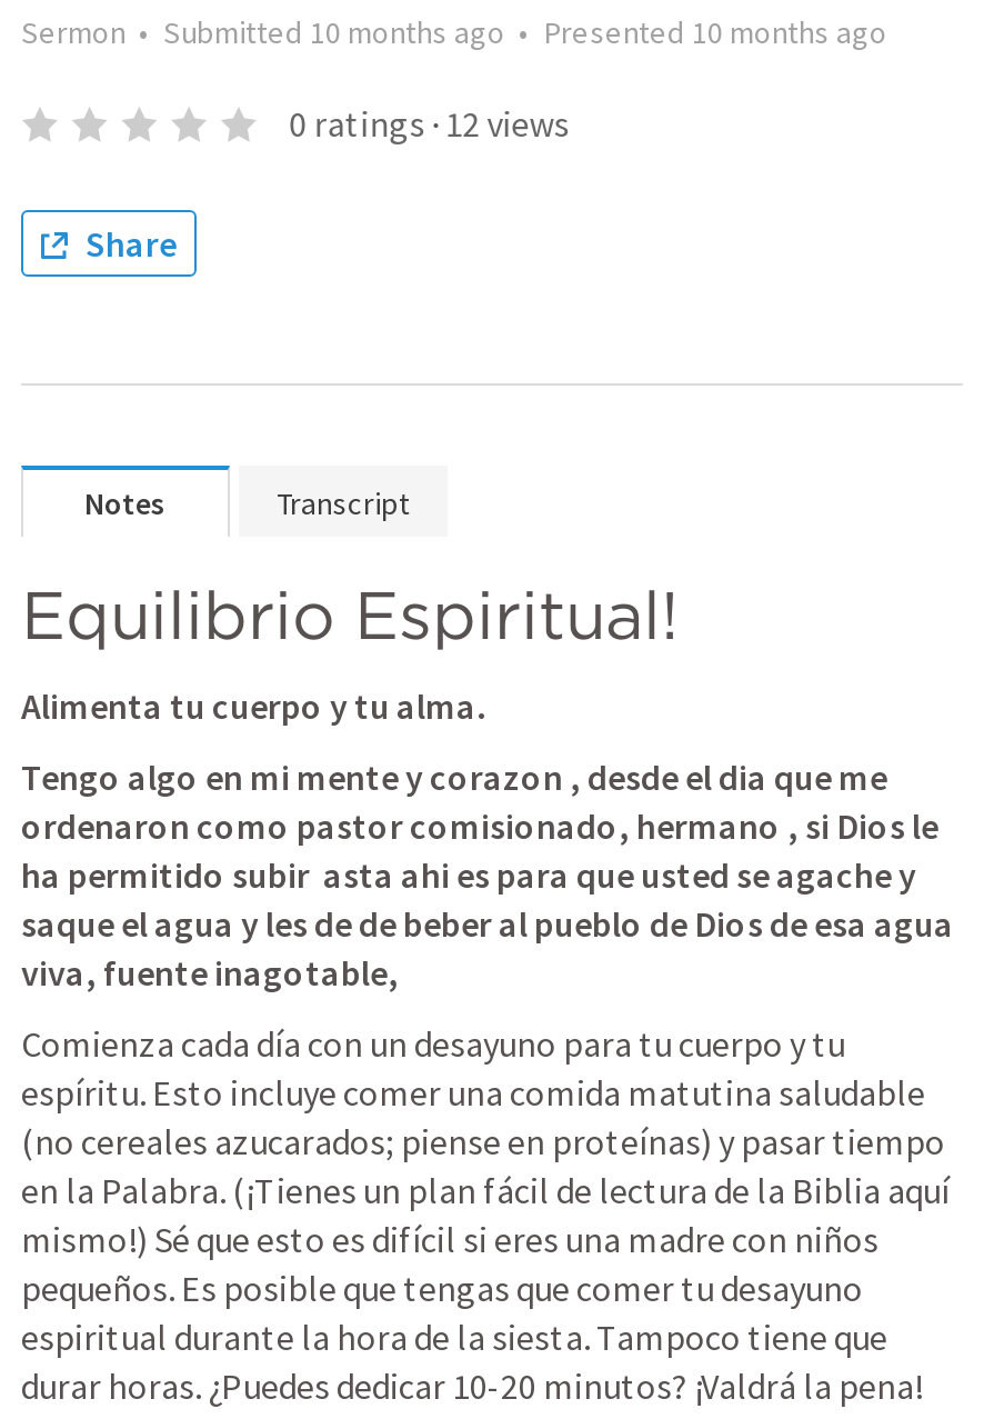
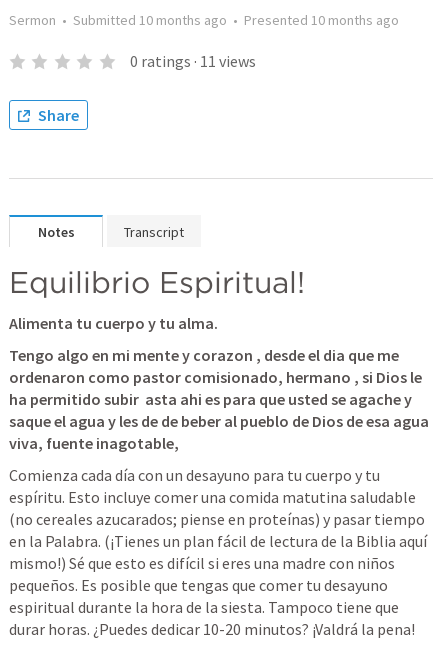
- 0 ratings · 12 views
+ 0 ratings · 11 views
